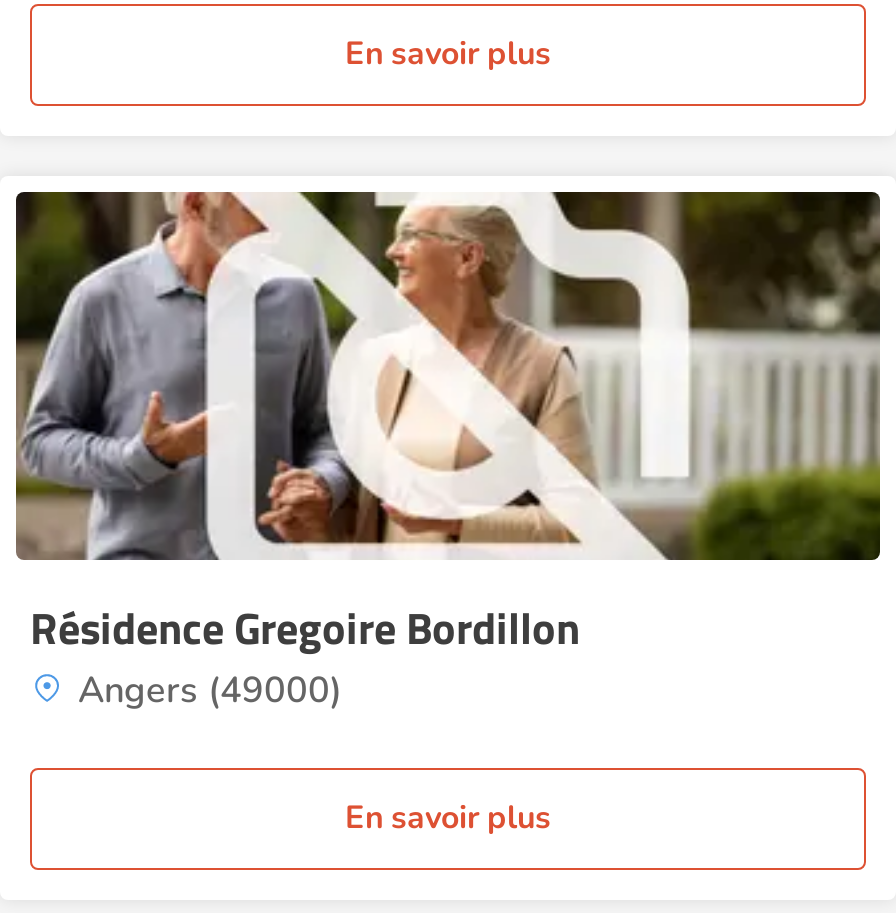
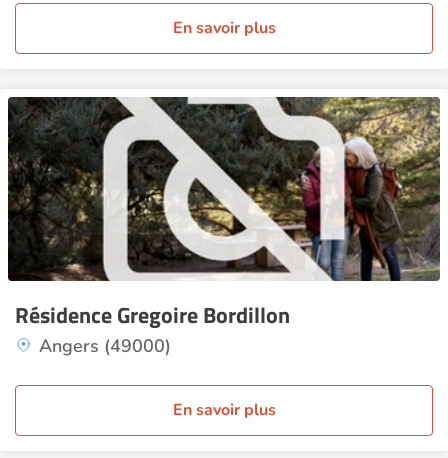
- [image]
+ [image]
